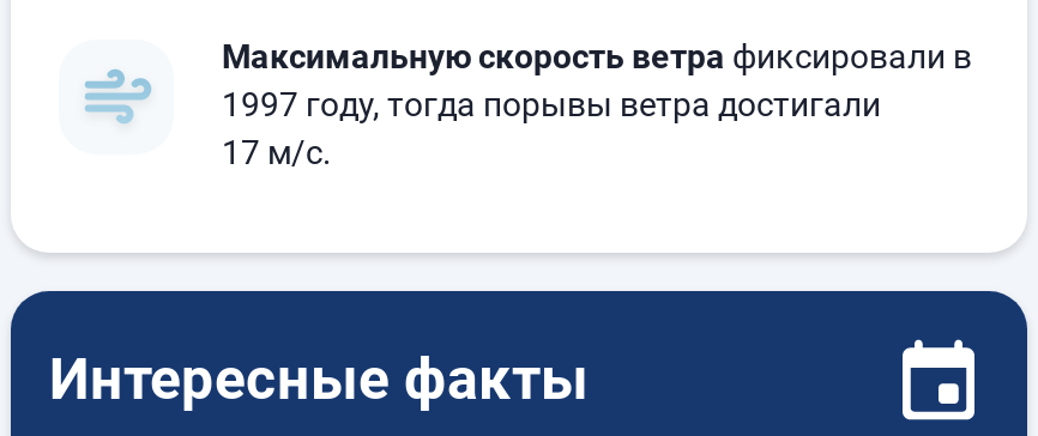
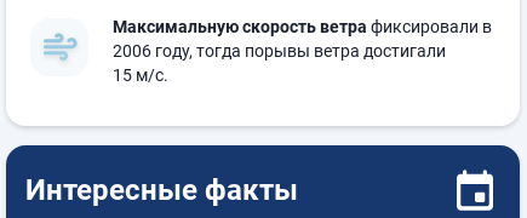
- 1997 году, тогда порывы ветра достигали
+ 2006 году, тогда порывы ветра достигали

- 17 м/с.
+ 15 м/с.
